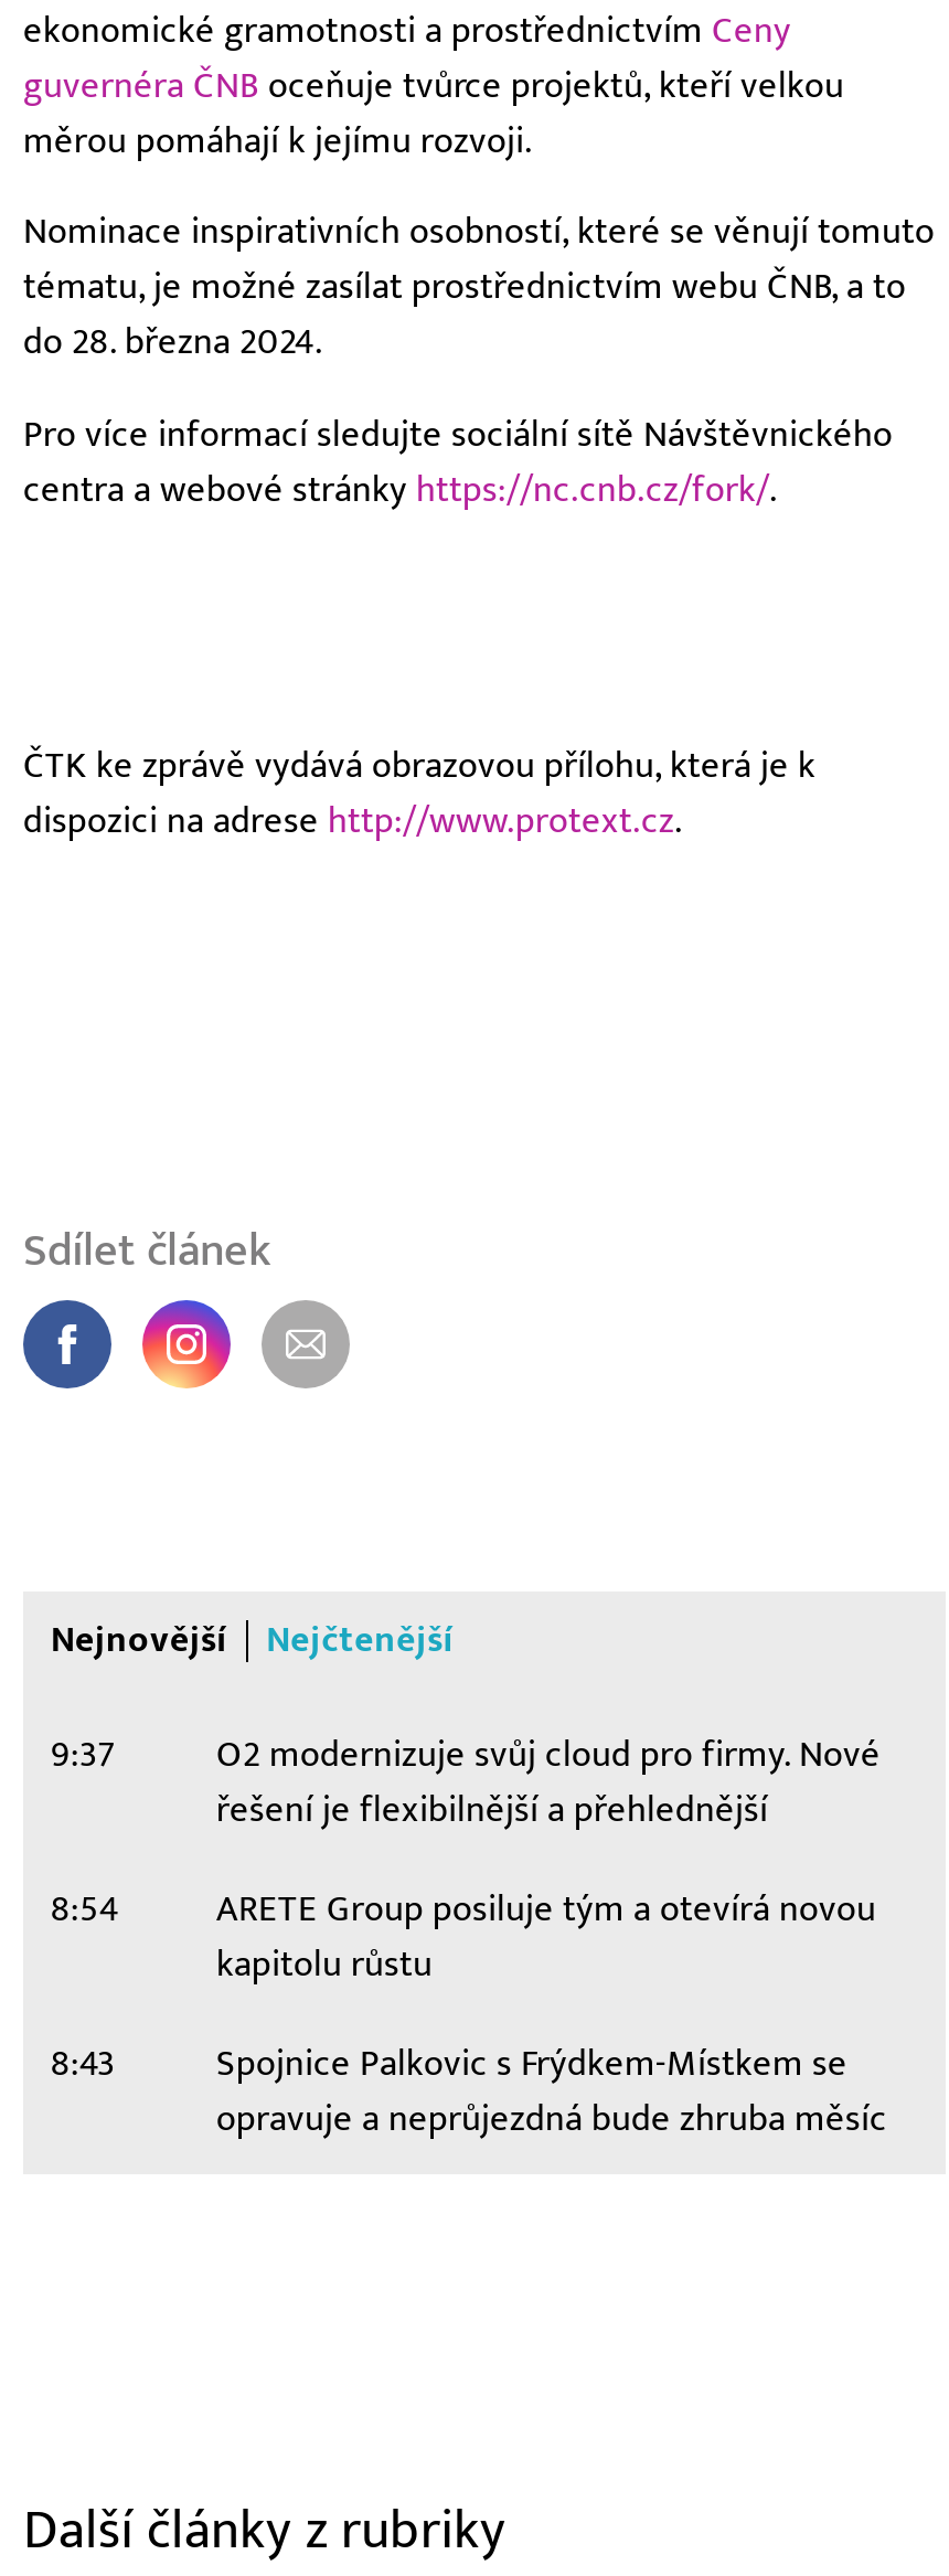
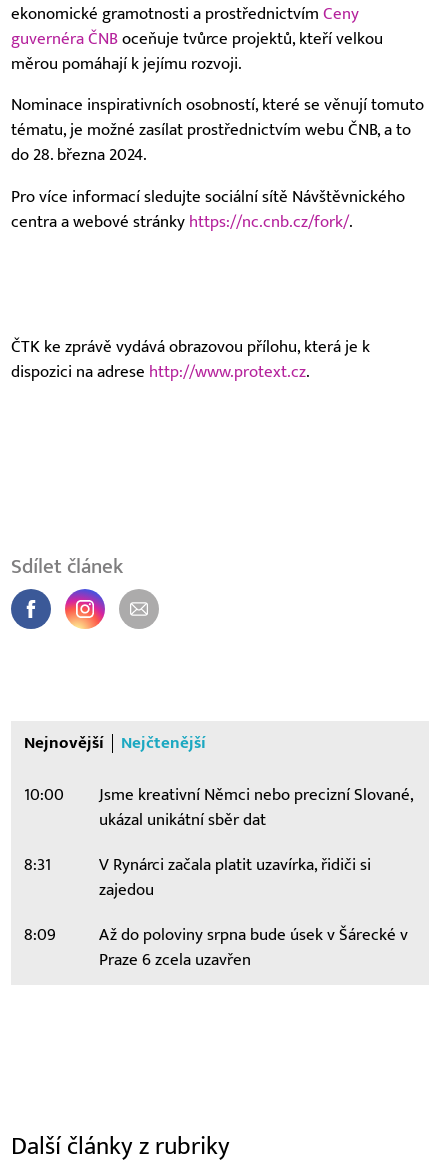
- 9:37
- O2 modernizuje svůj cloud pro firmy. Nové
- řešení je flexibilnější a přehlednější
+ 10:00
+ Jsme kreativní Němci nebo precizní Slované,
+ ukázal unikátní sběr dat

- 8:54
- ARETE Group posiluje tým a otevírá novou
- kapitolu růstu
+ 8:31
+ V Rynárci začala platit uzavírka, řidiči si
+ zajedou

- 8:43
- Spojnice Palkovic s Frýdkem-Místkem se
- opravuje a neprůjezdná bude zhruba měsíc
+ 8:09
+ Až do poloviny srpna bude úsek v Šárecké v
+ Praze 6 zcela uzavřen
